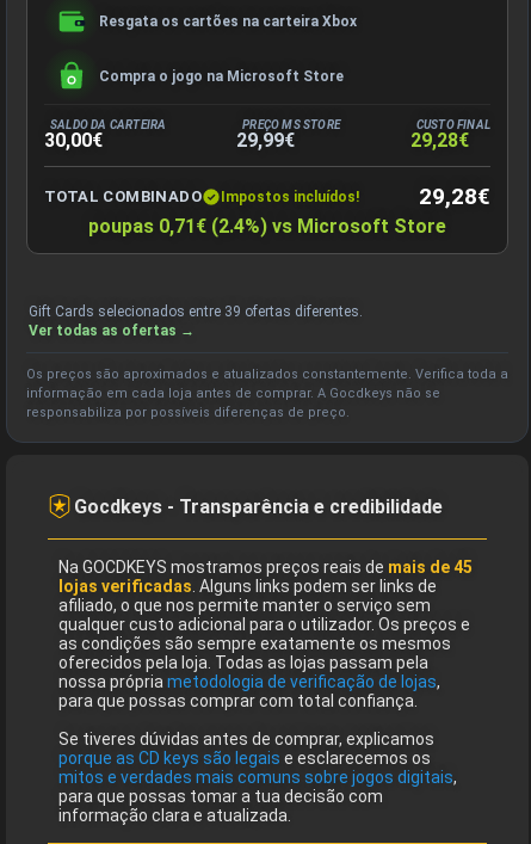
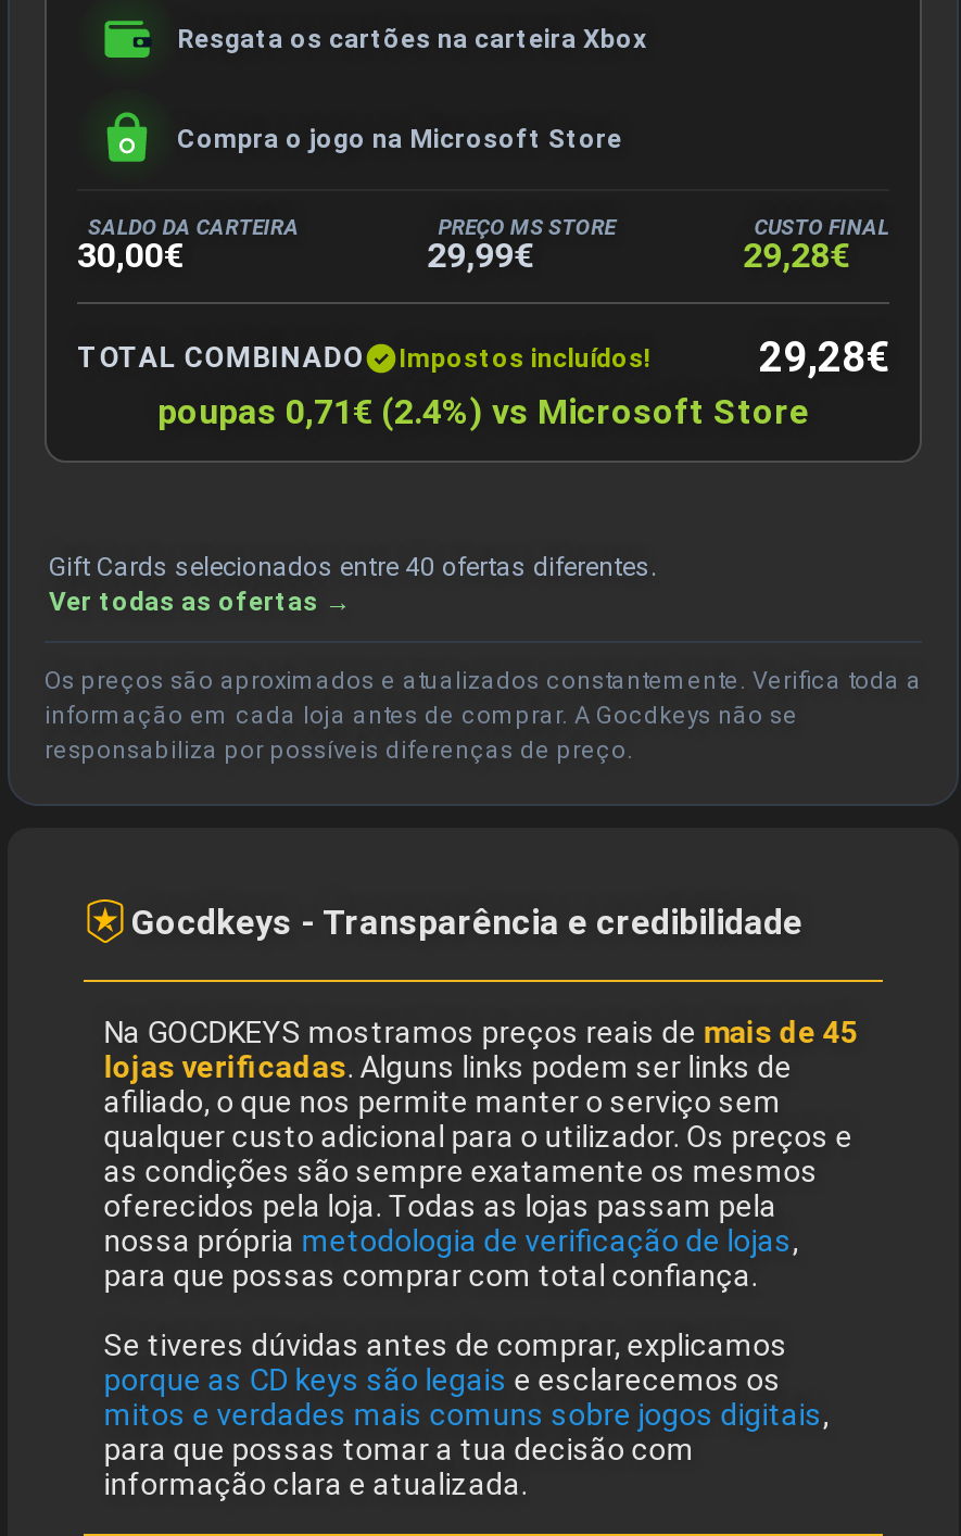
- Gift Cards selecionados entre 39 ofertas diferentes.
+ Gift Cards selecionados entre 40 ofertas diferentes.
